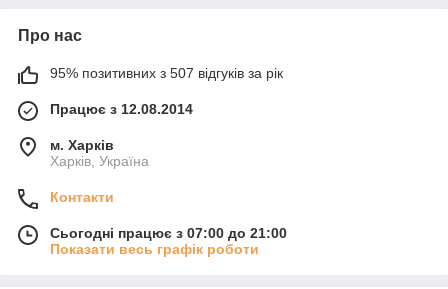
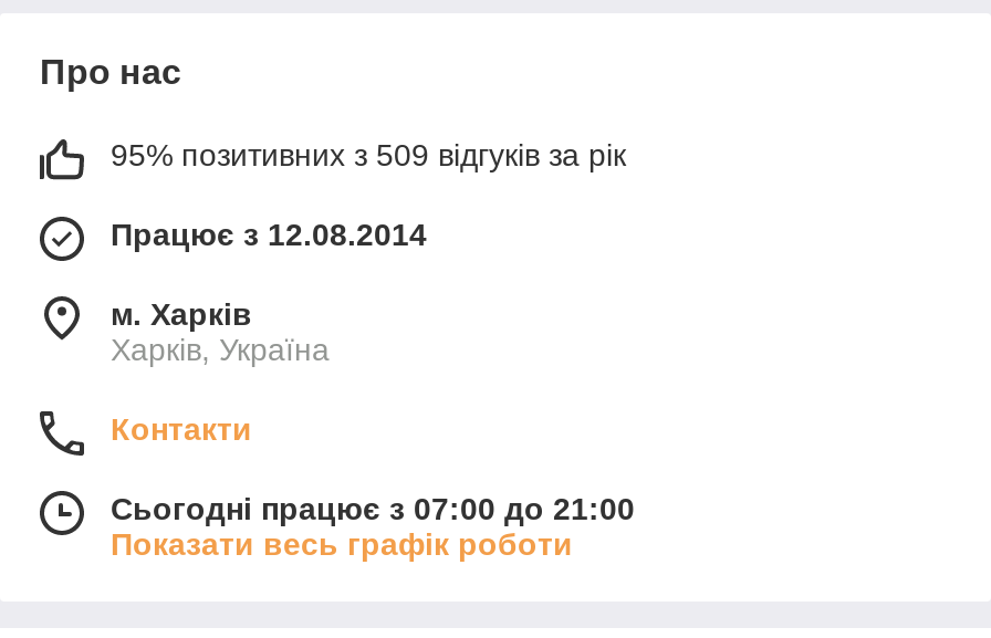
- 95% позитивних з 507 відгуків за рік
+ 95% позитивних з 509 відгуків за рік
